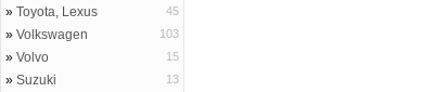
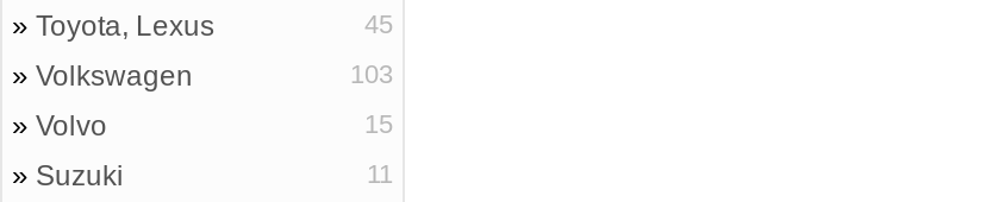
- 13
+ 11
